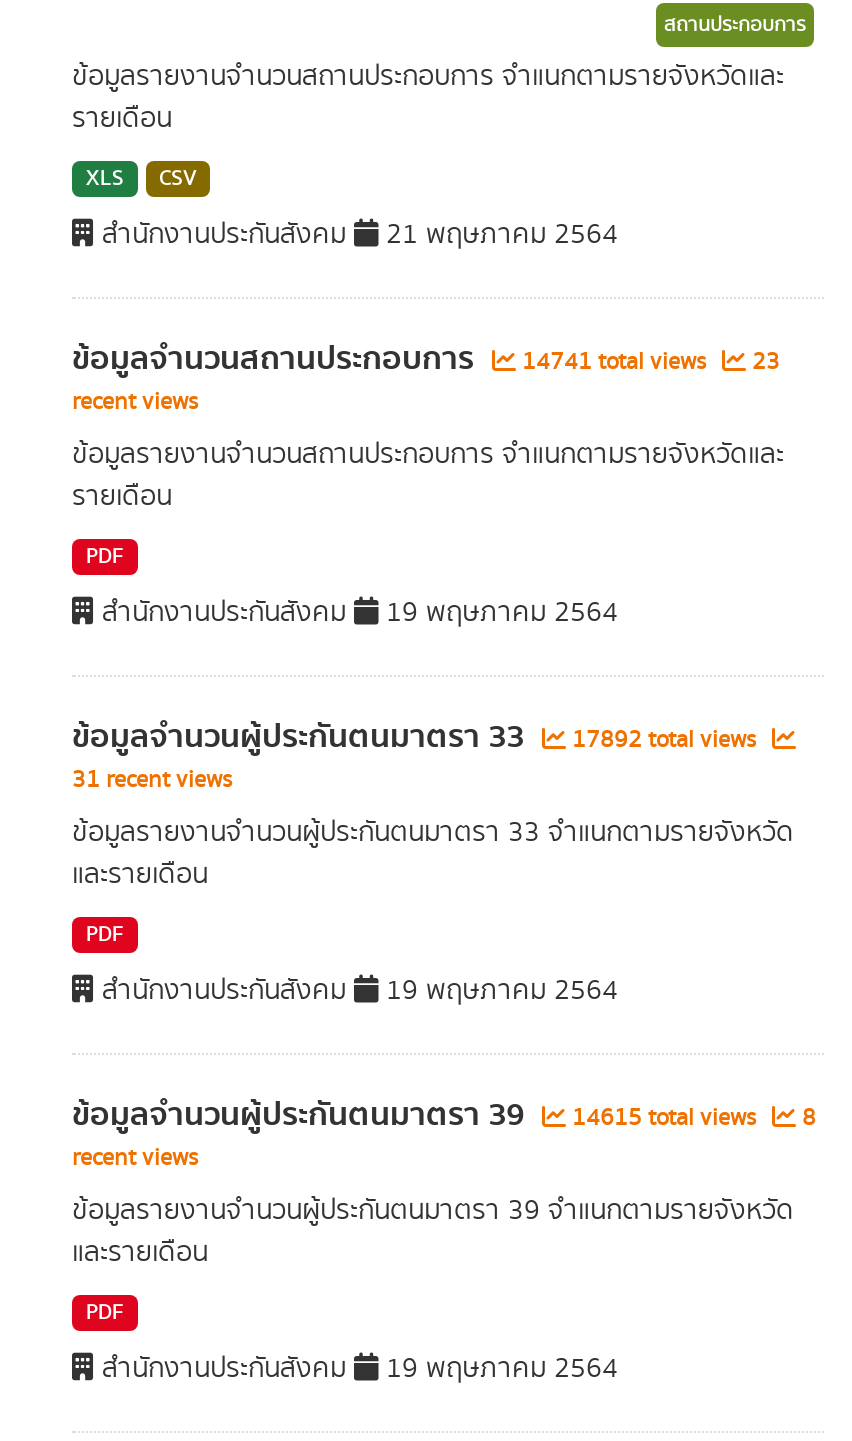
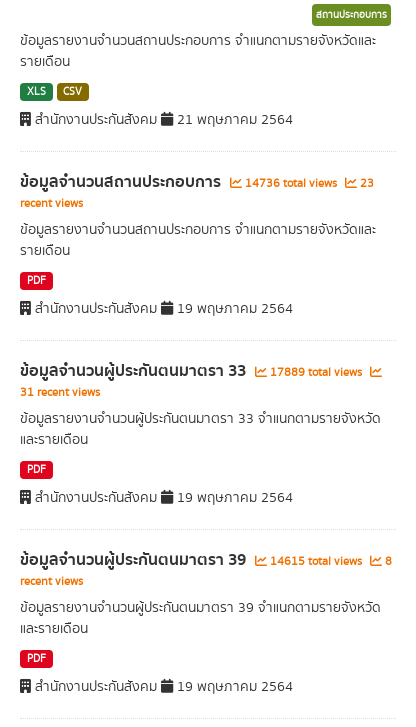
- ข้อมูลจำนวนสถานประกอบการ 14741 total views 23
+ ข้อมูลจำนวนสถานประกอบการ 14736 total views 23

- ข้อมูลจำนวนผู้ประกันตนมาตรา 33 17892 total views
+ ข้อมูลจำนวนผู้ประกันตนมาตรา 33 17889 total views
